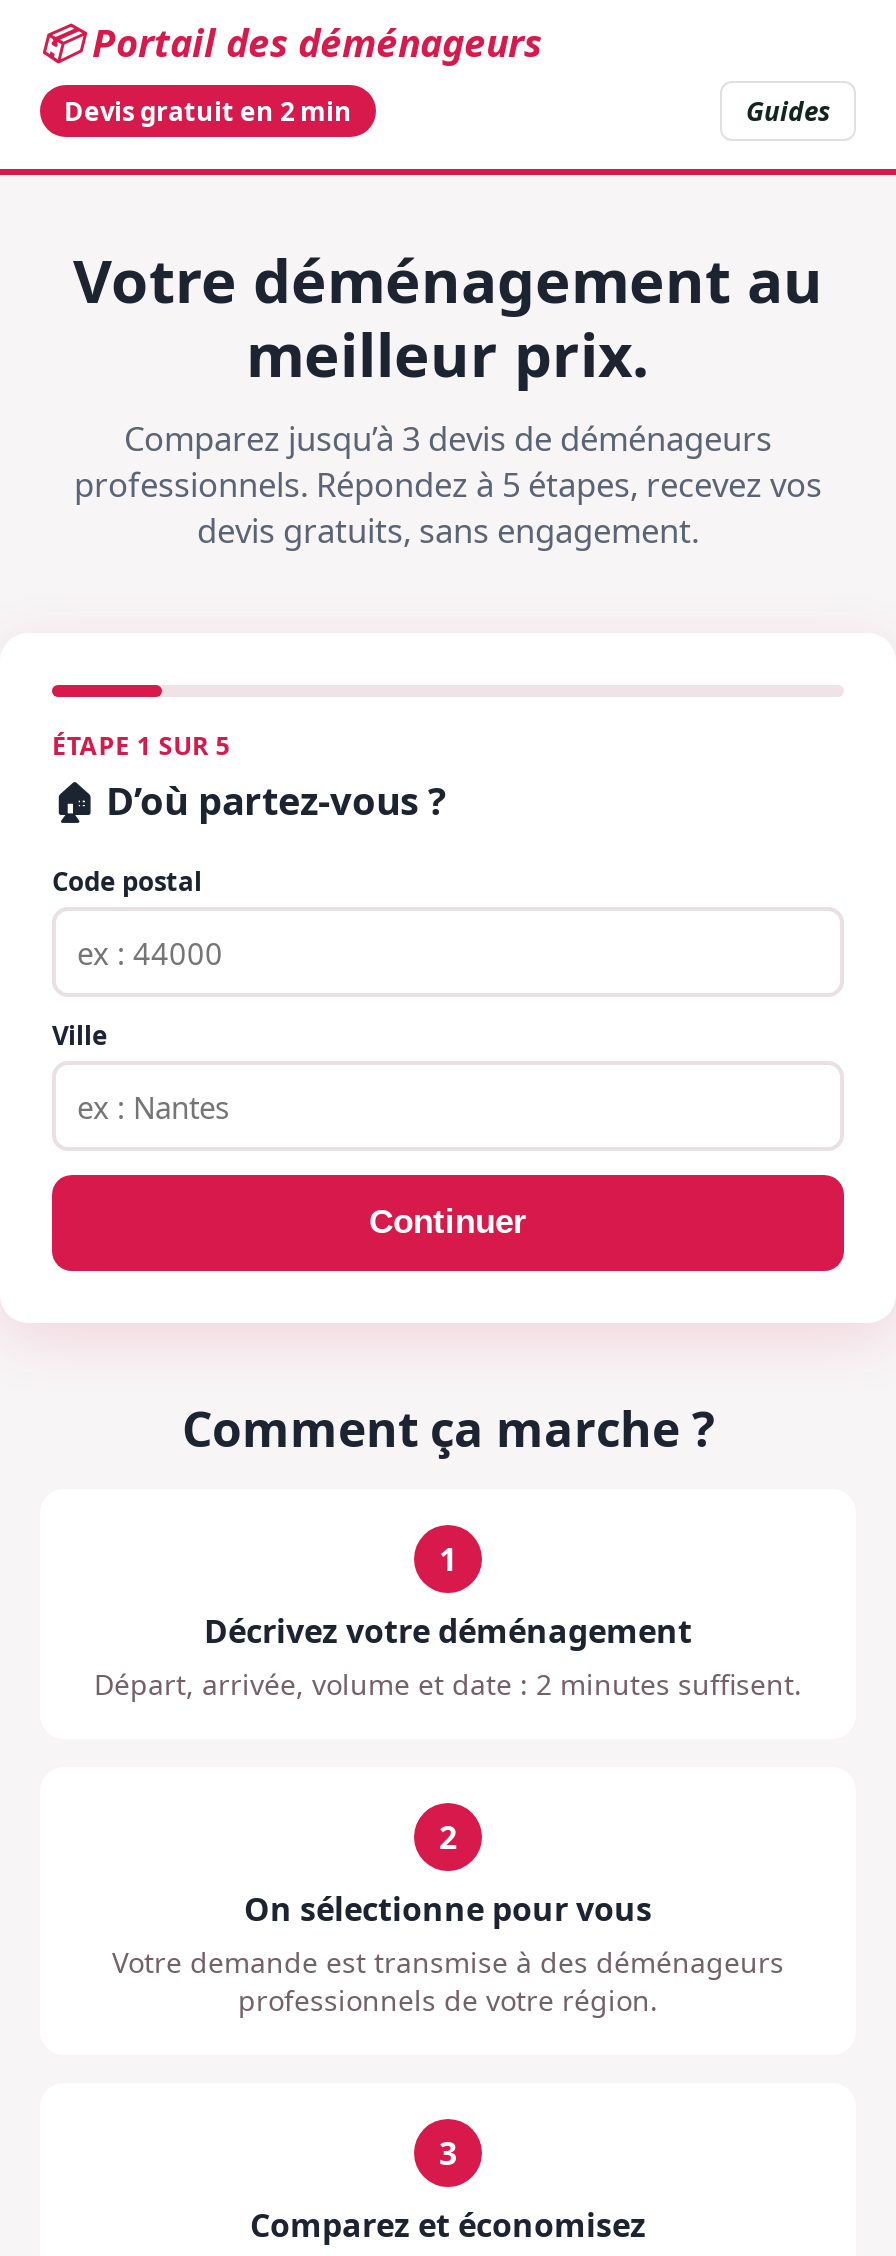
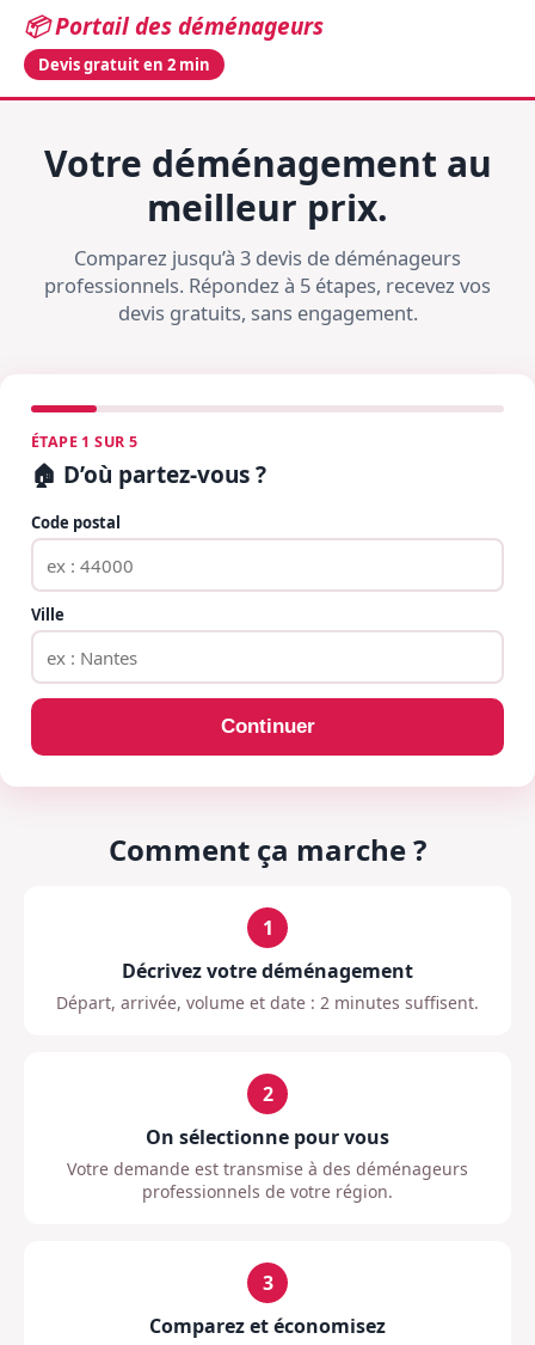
- Guides
